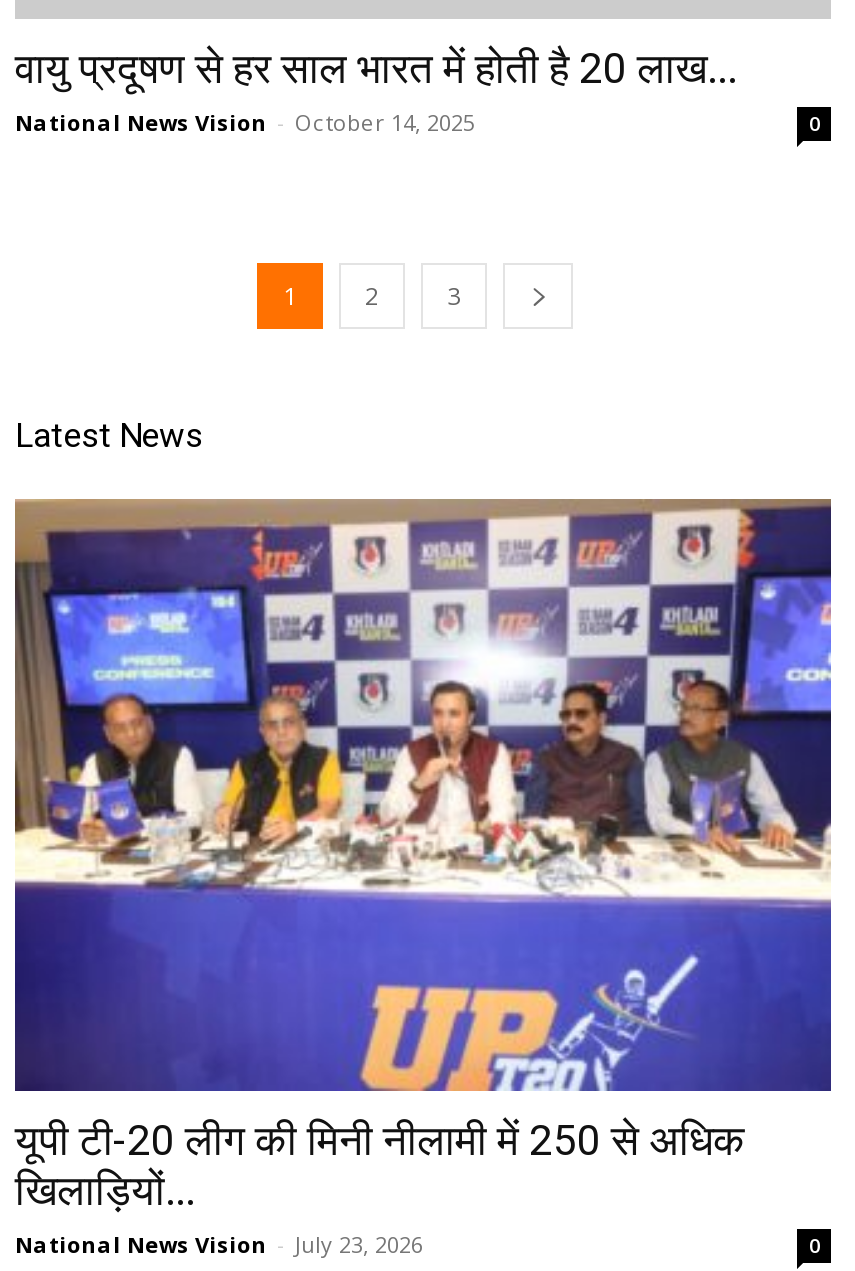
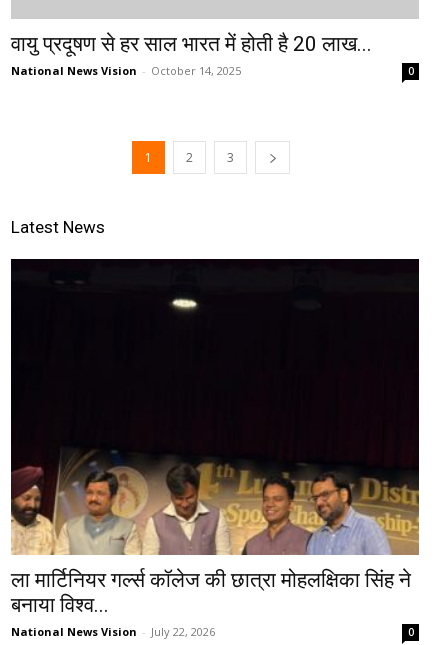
- [image]
- यूपी टी-20 लीग की मिनी नीलामी में 250 से अधिक
- खिलाड़ियों...
- National News Vision - July 23, 2026
+ [image]
+ ला मार्टिनियर गर्ल्स कॉलेज की छात्रा मोहलक्षिका सिंह ने
+ बनाया विश्व...
+ National News Vision - July 22, 2026
